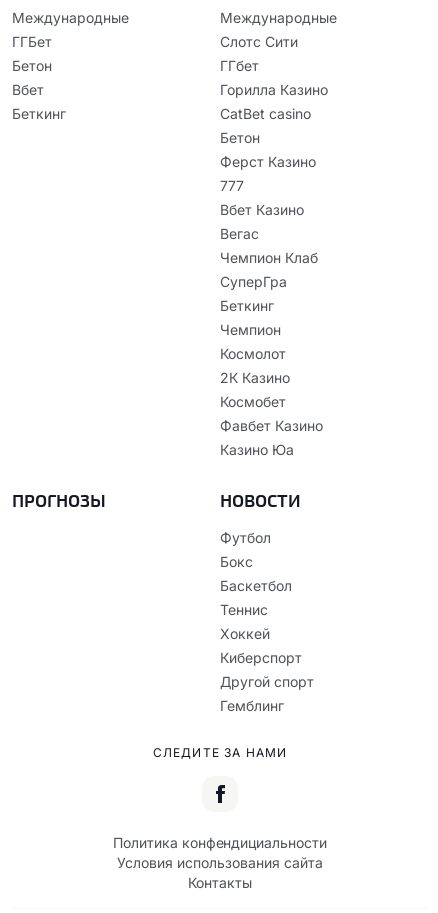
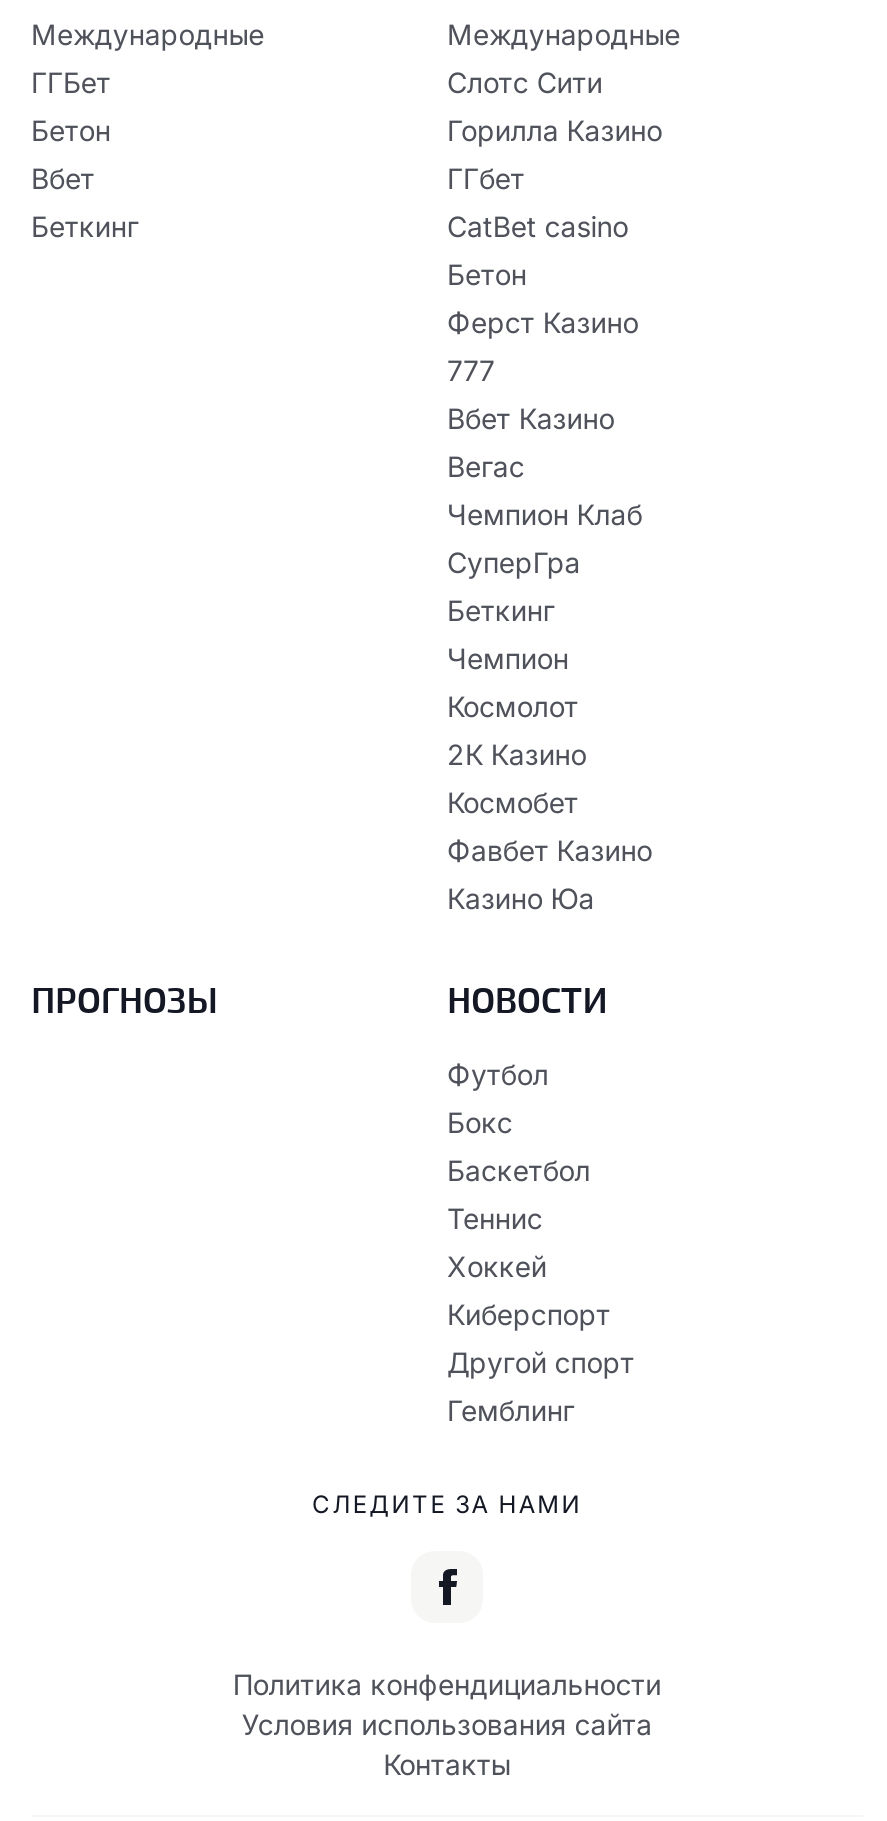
moved down: ГГбет

moved up: Горилла Казино
